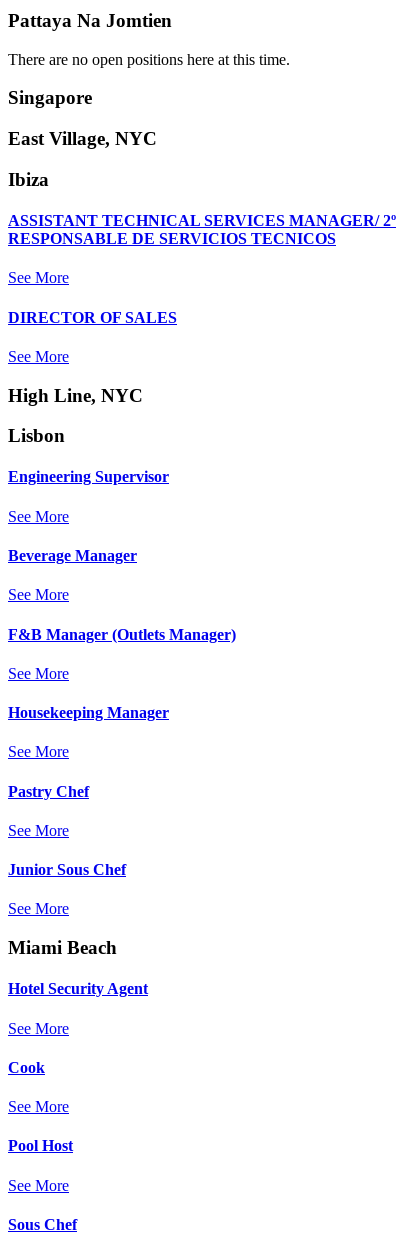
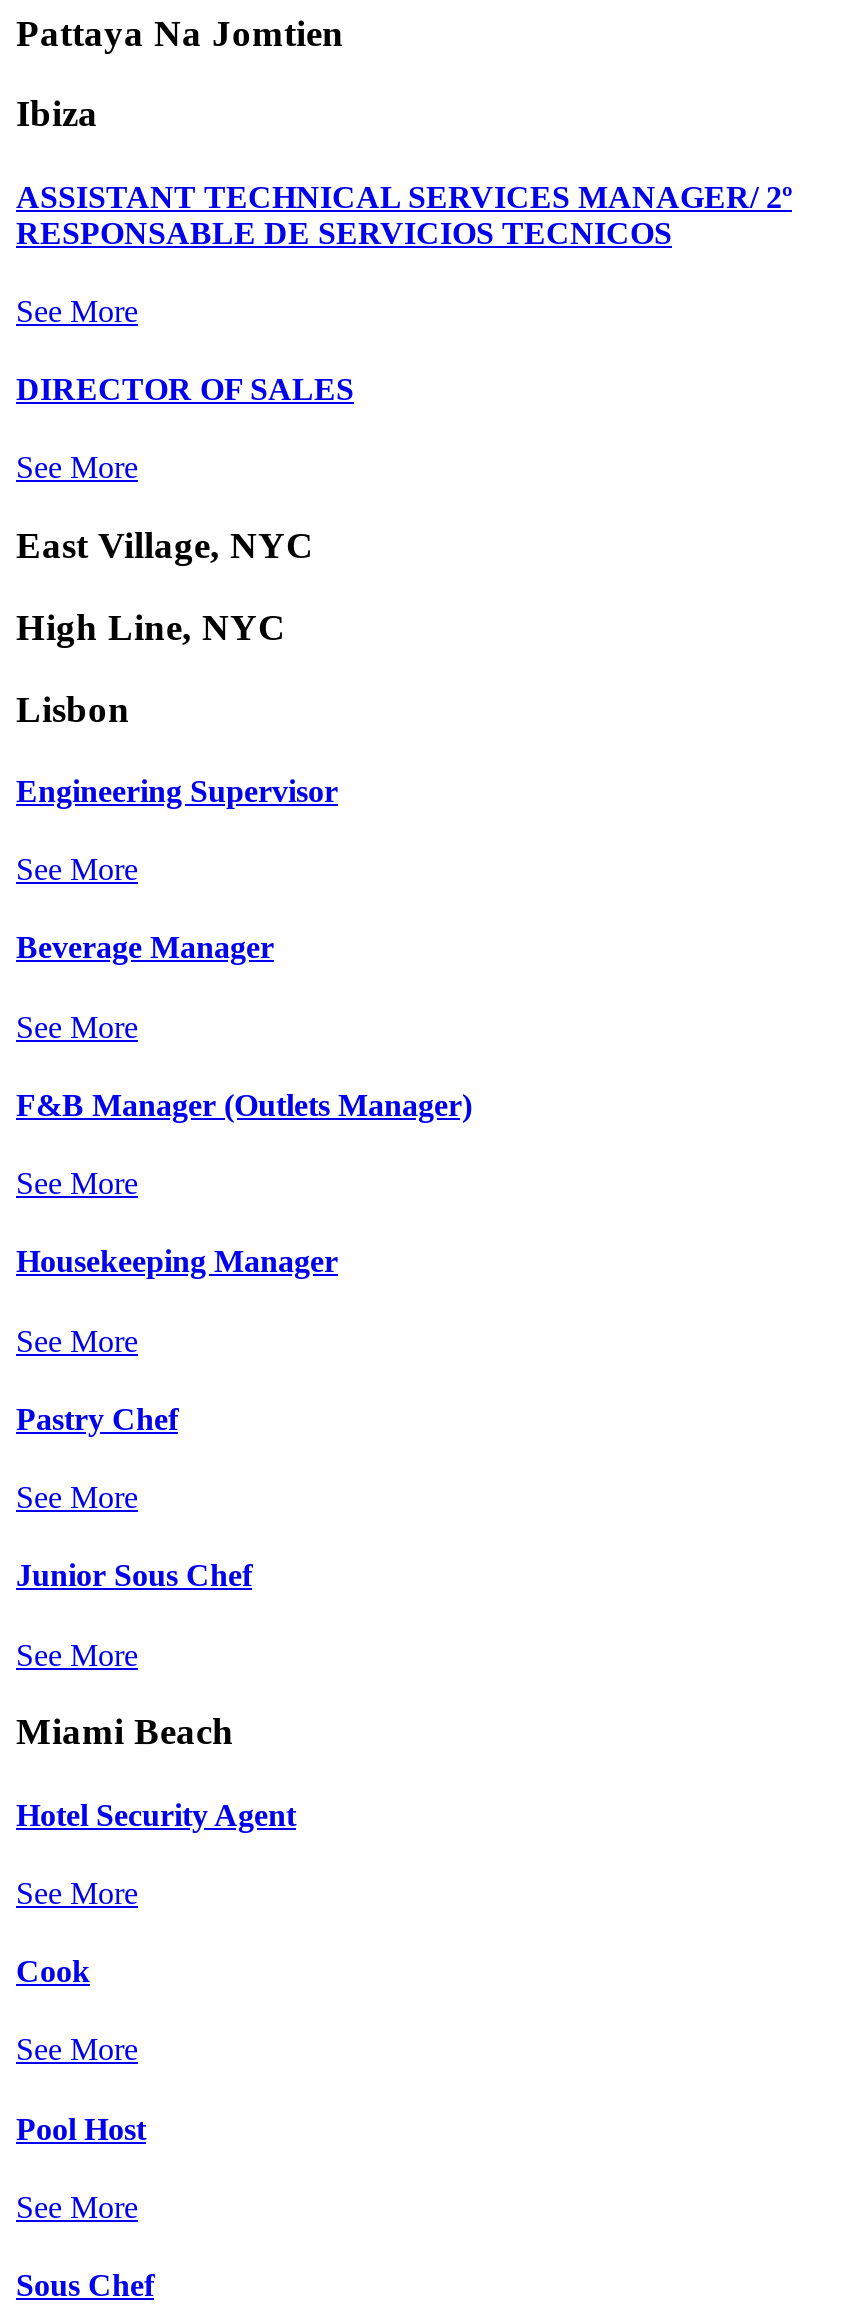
- There are no open positions here at this time.
- Singapore

moved down: East Village, NYC

moved up: Ibiza | ASSISTANT TECHNICAL SERVICES MANAGER/ 2º | RESPONSABLE DE SERVICIOS TECNICOS | See More | DIRECTOR OF SALES | See More
